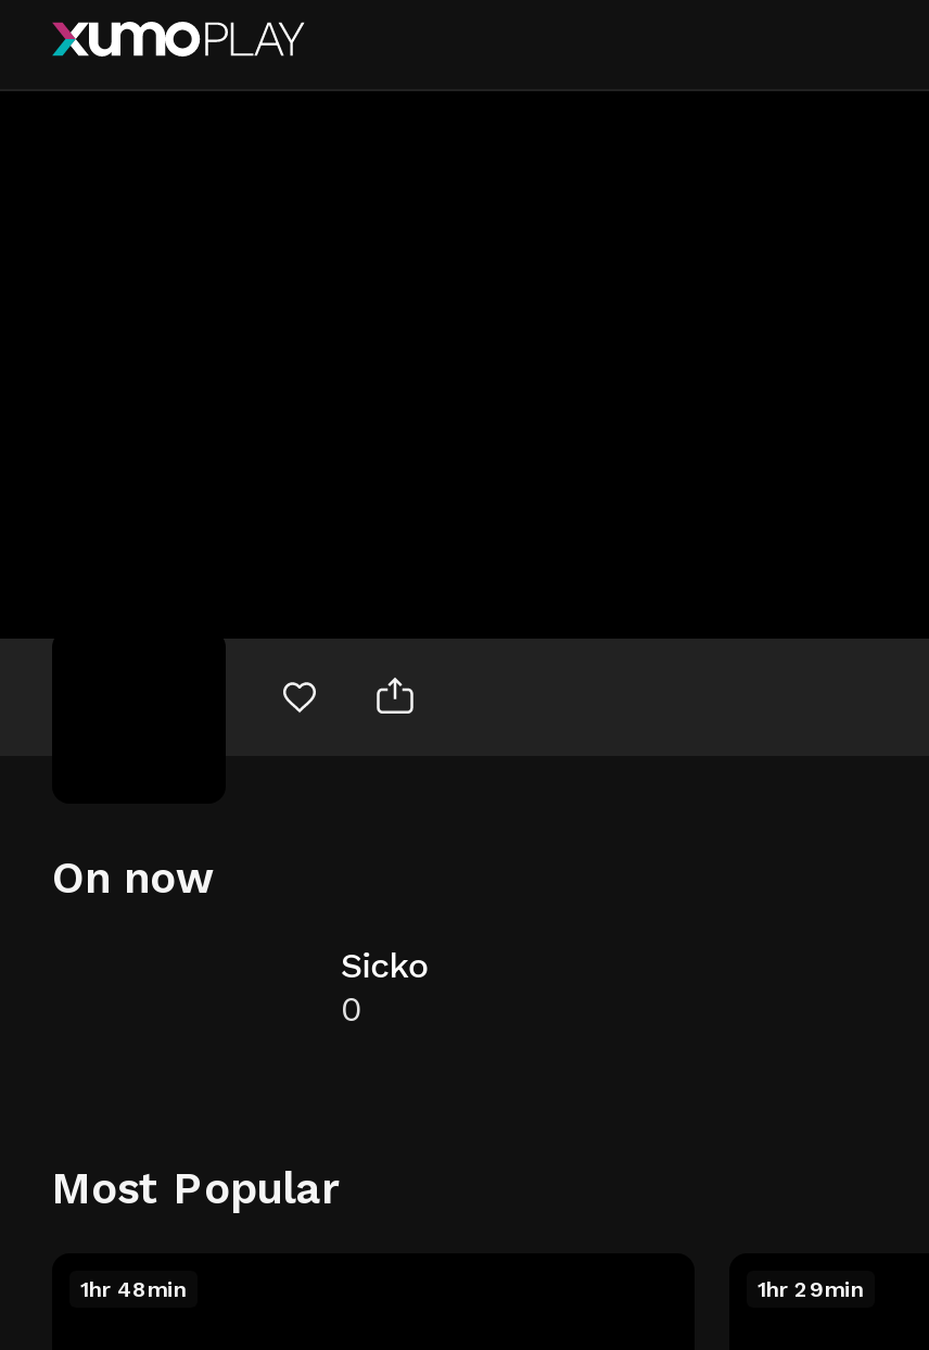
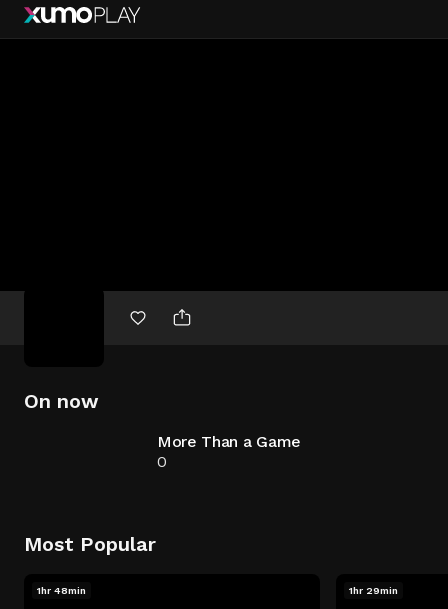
- Sicko
+ More Than a Game
